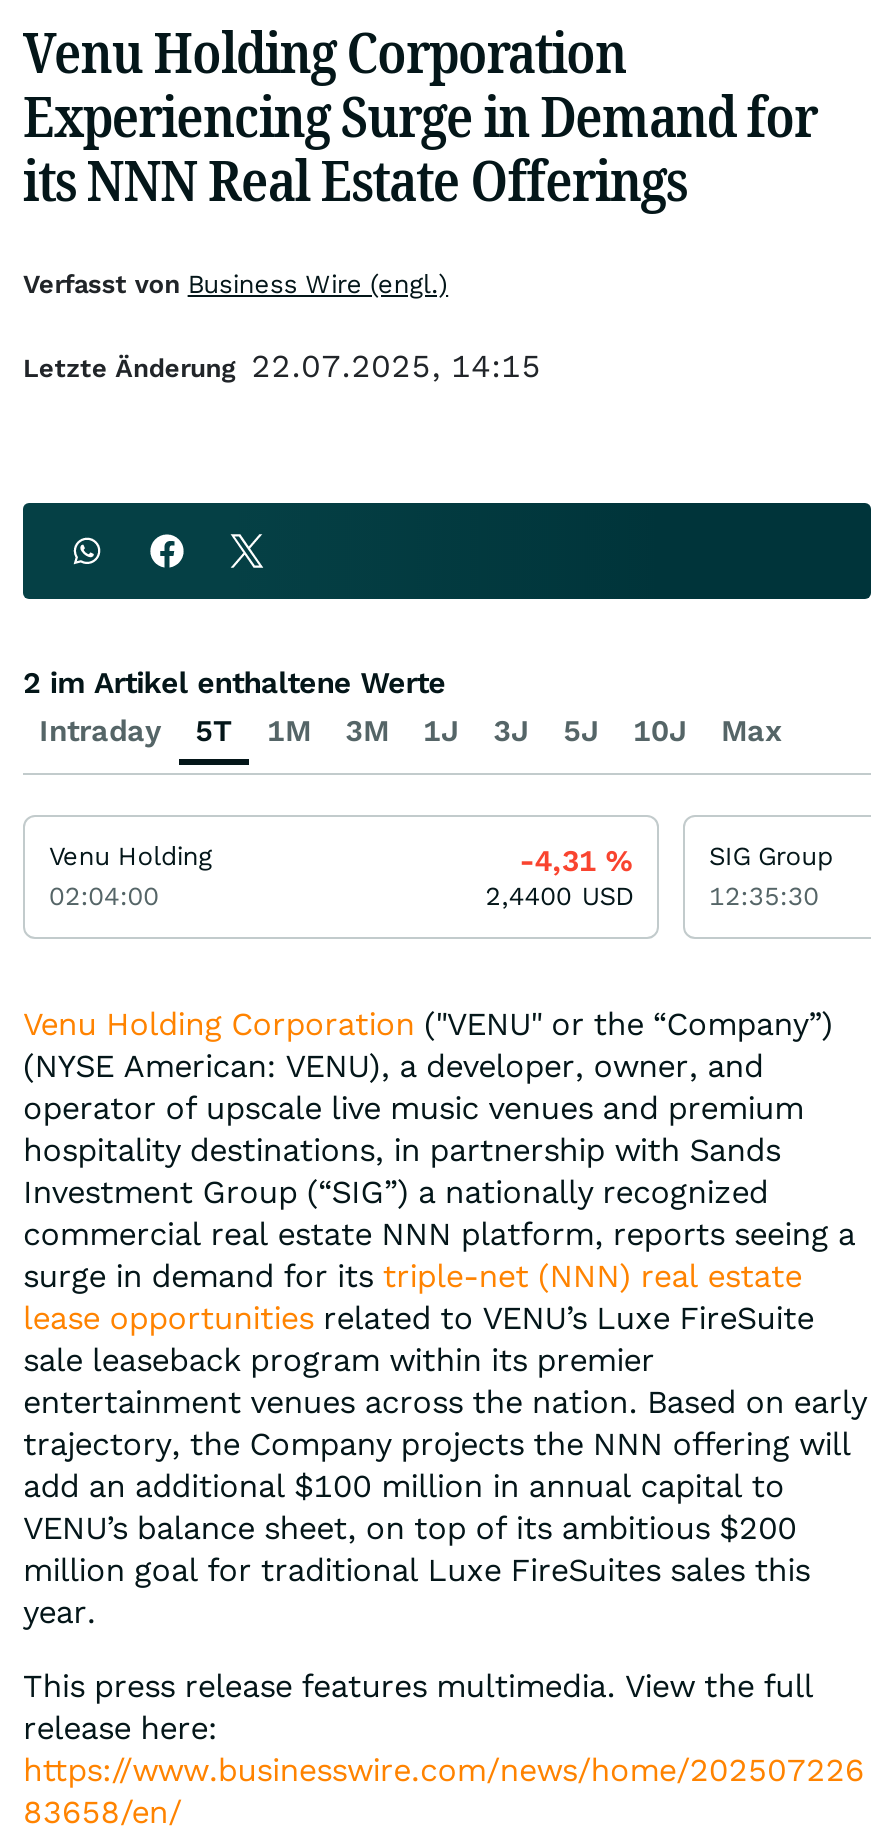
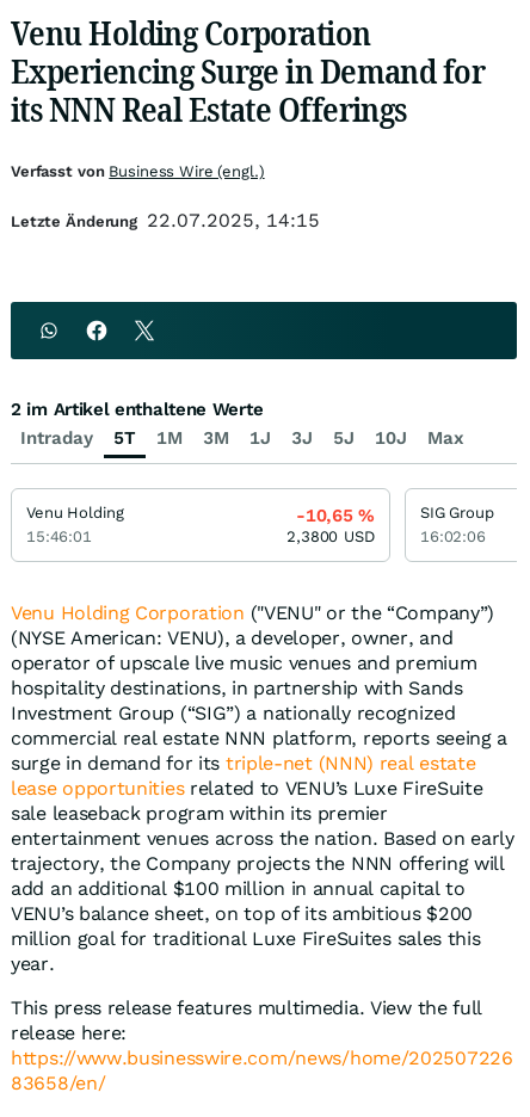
- -4,31%
+ -10,65%

- 02:04:00
+ 15:46:01

- 2,4400 USD
+ 2,3800 USD

- 12:35:30
+ 16:02:06
